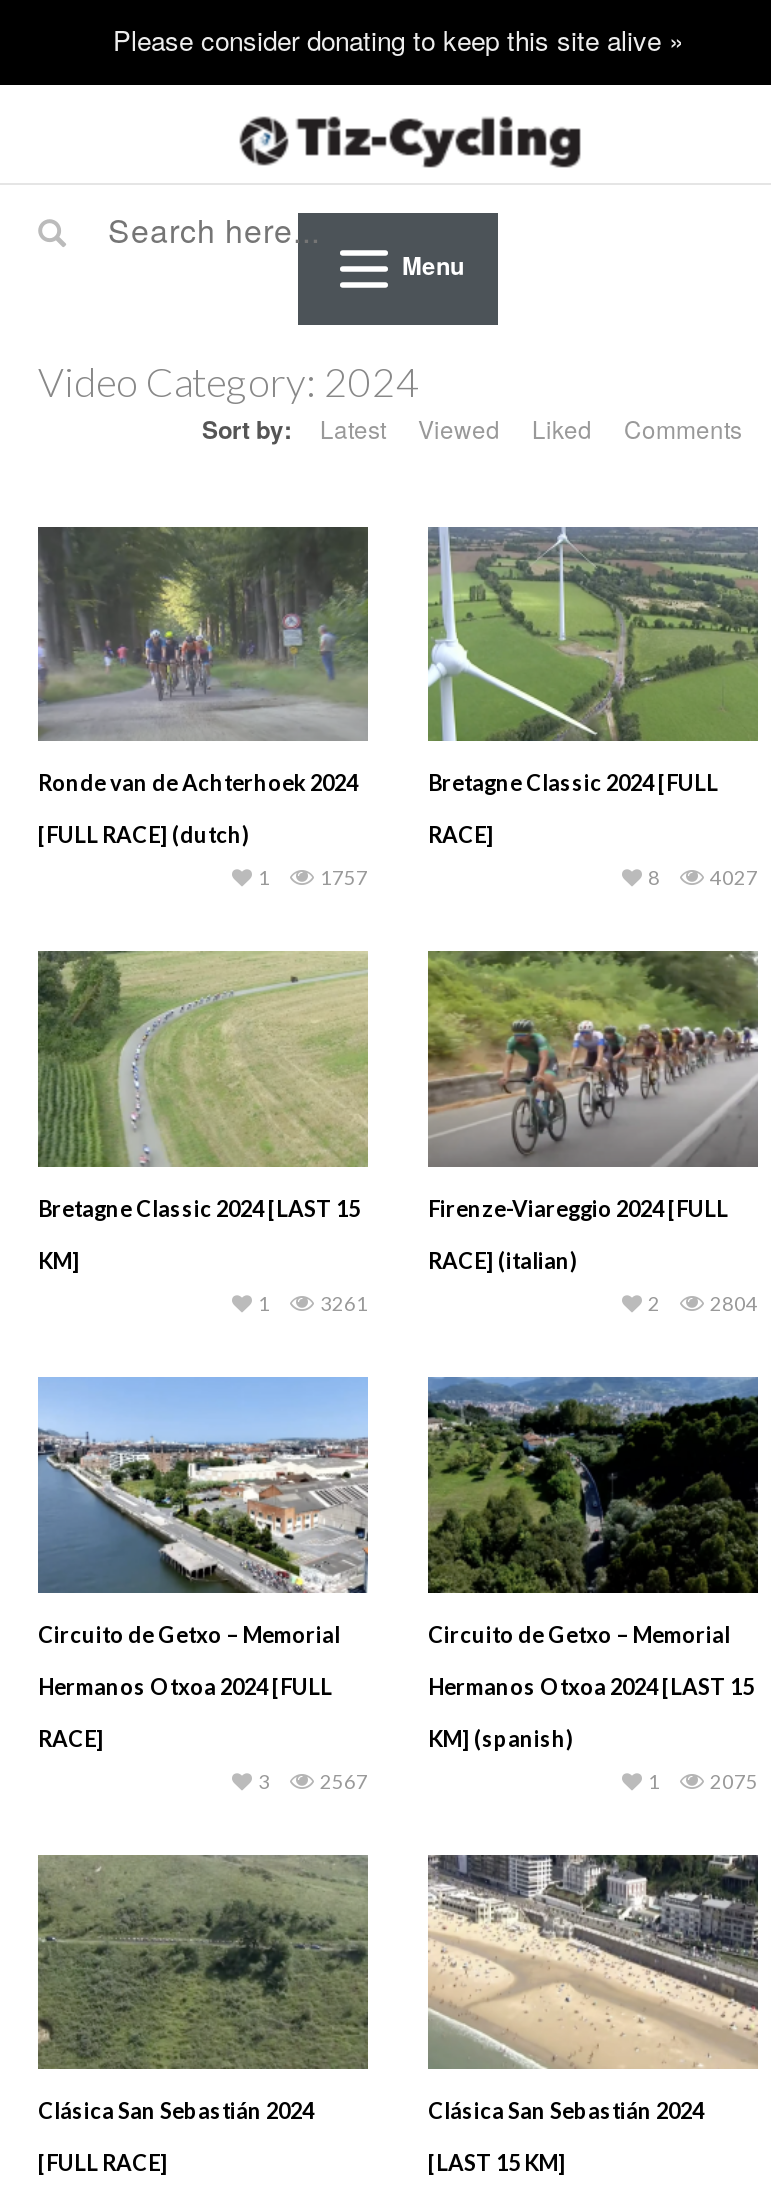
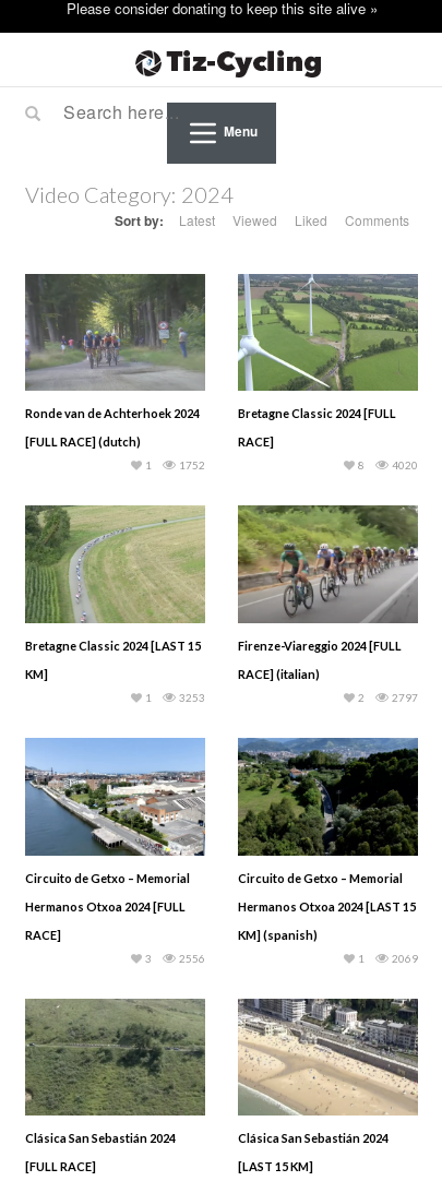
- 1757
+ 1752

- 4027
+ 4020

- 3261
+ 3253

- 2804
+ 2797

- 2567
+ 2556

- 2075
+ 2069
